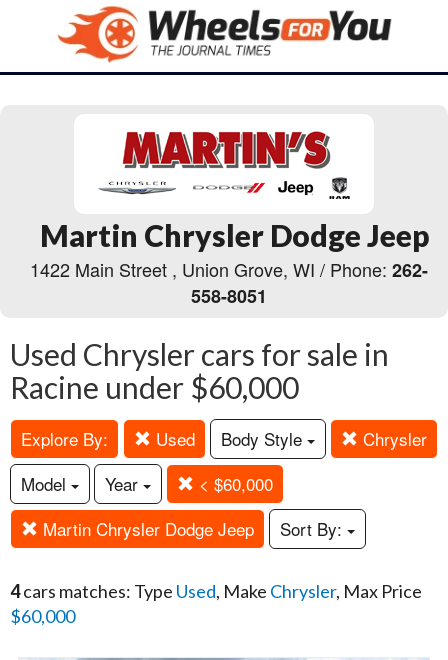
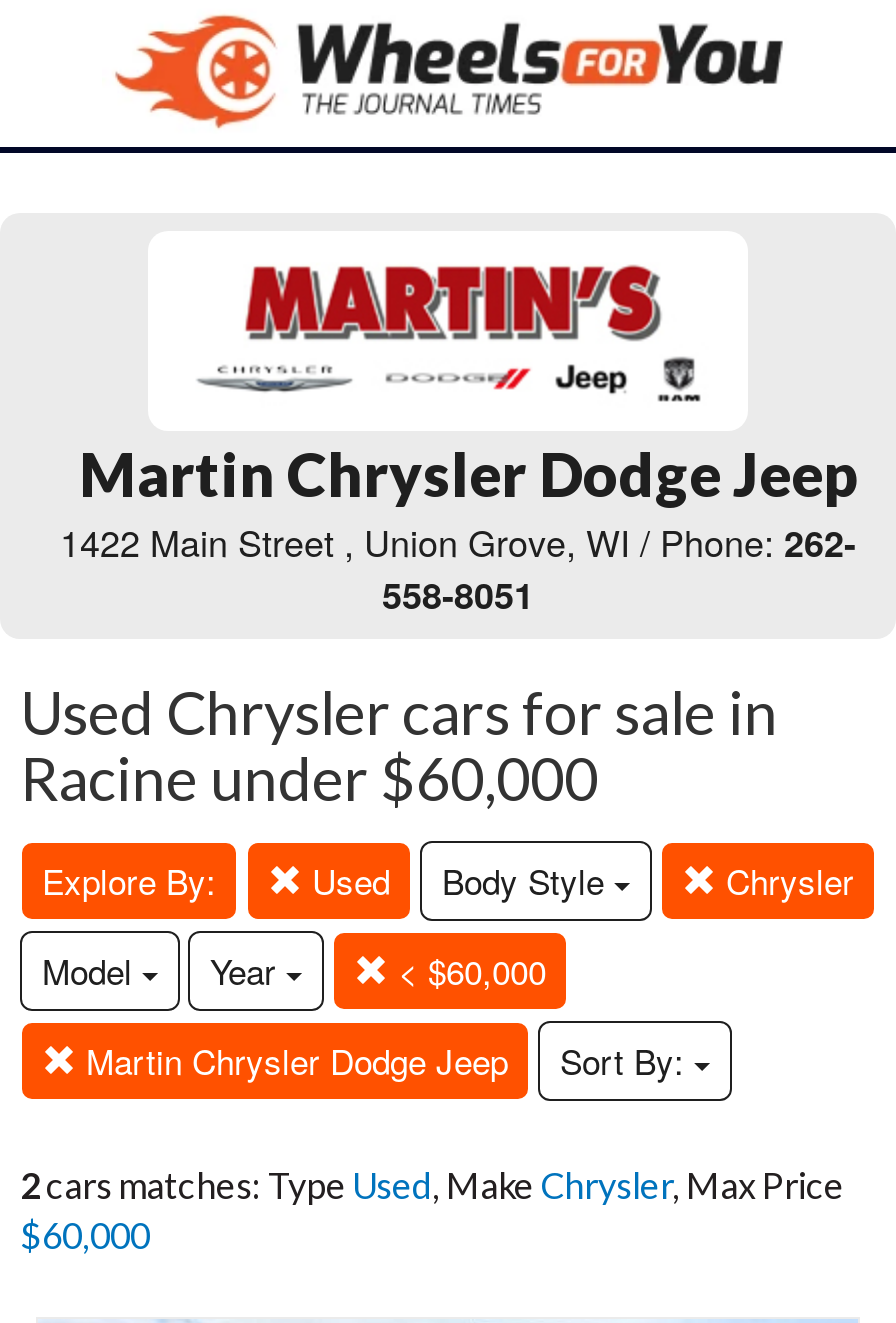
- 4cars matches: Type Used, Make Chrysler, Max Price
+ 2cars matches: Type Used, Make Chrysler, Max Price
